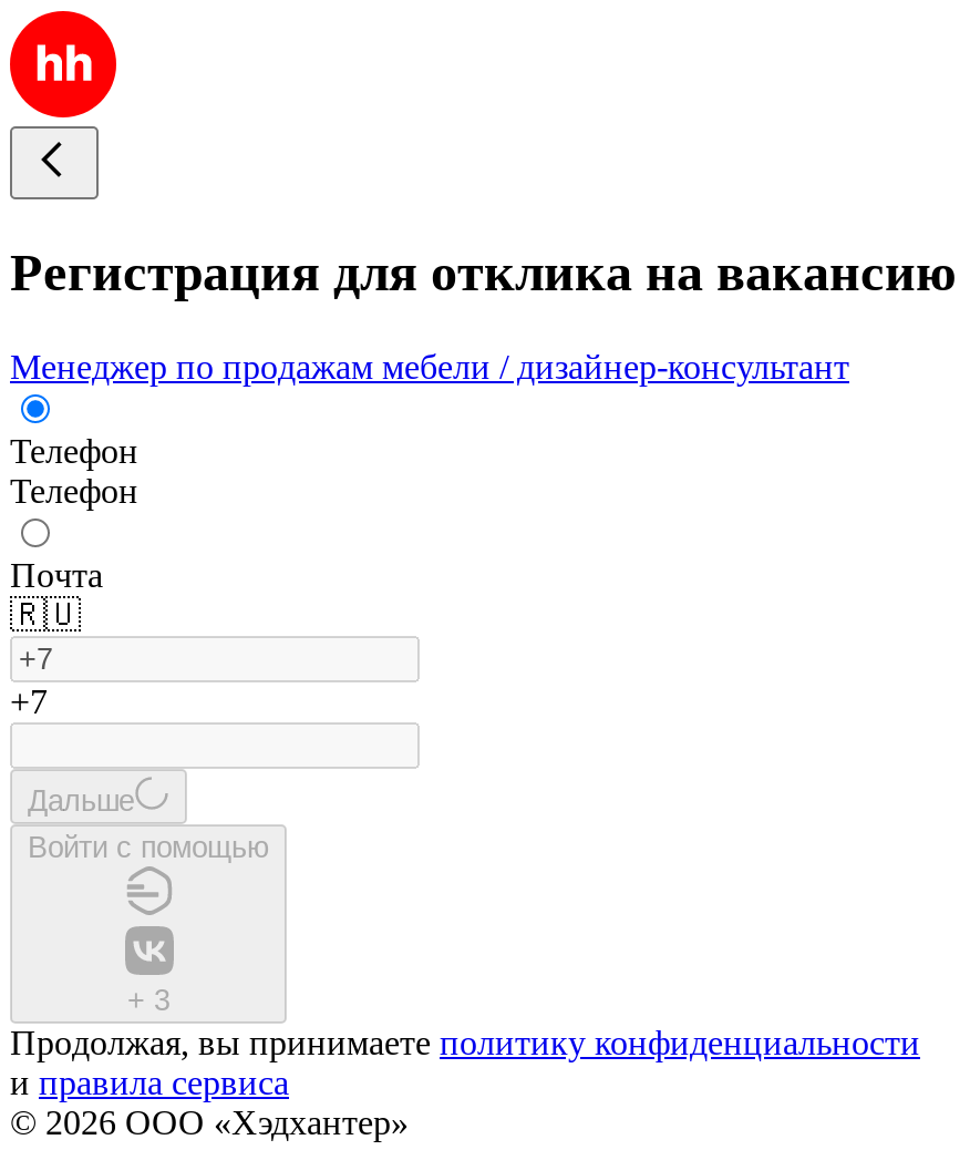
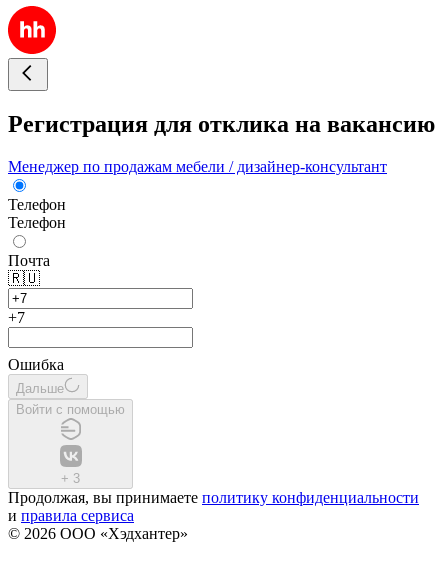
+ Ошибка
